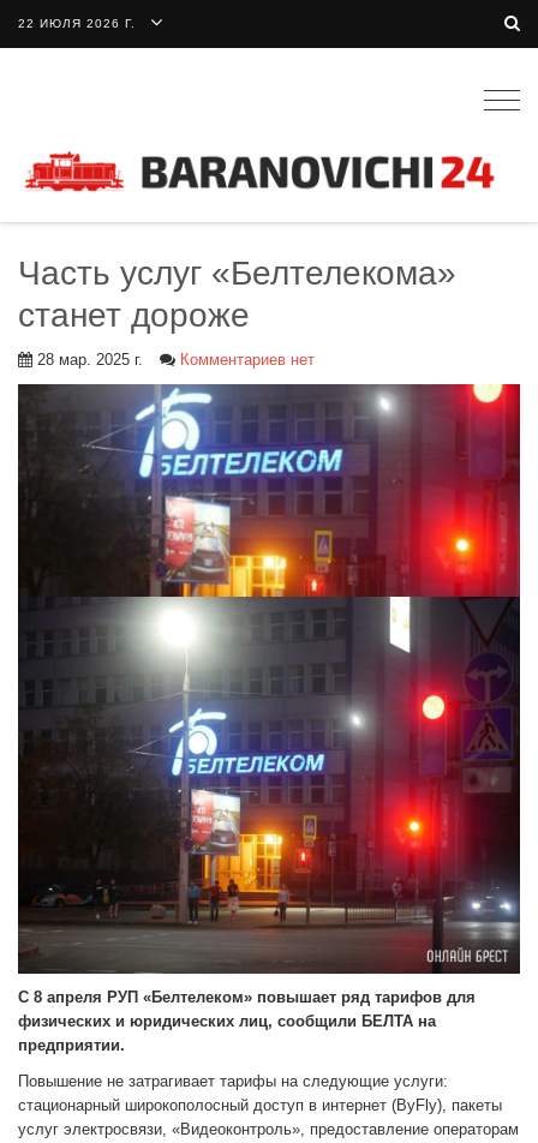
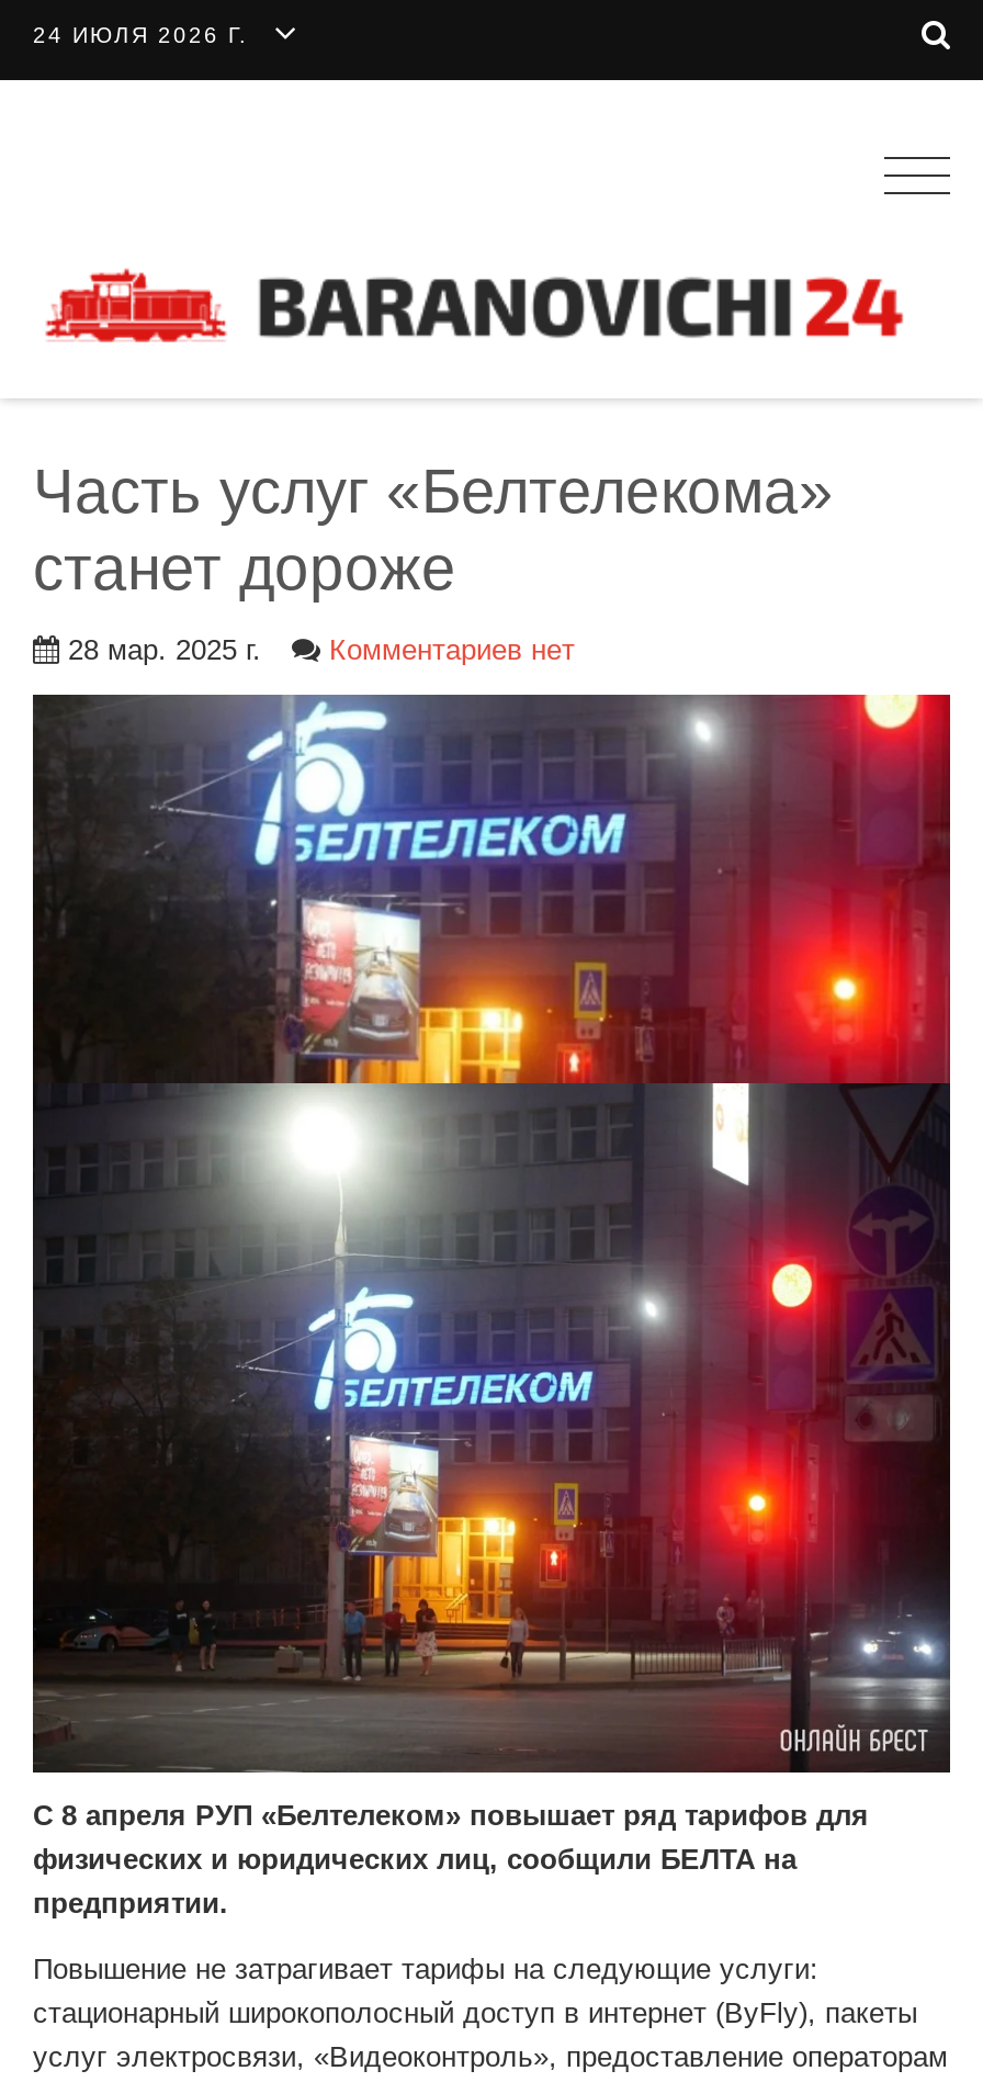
- 22 ИЮЛЯ 2026 Г.
+ 24 ИЮЛЯ 2026 Г.
